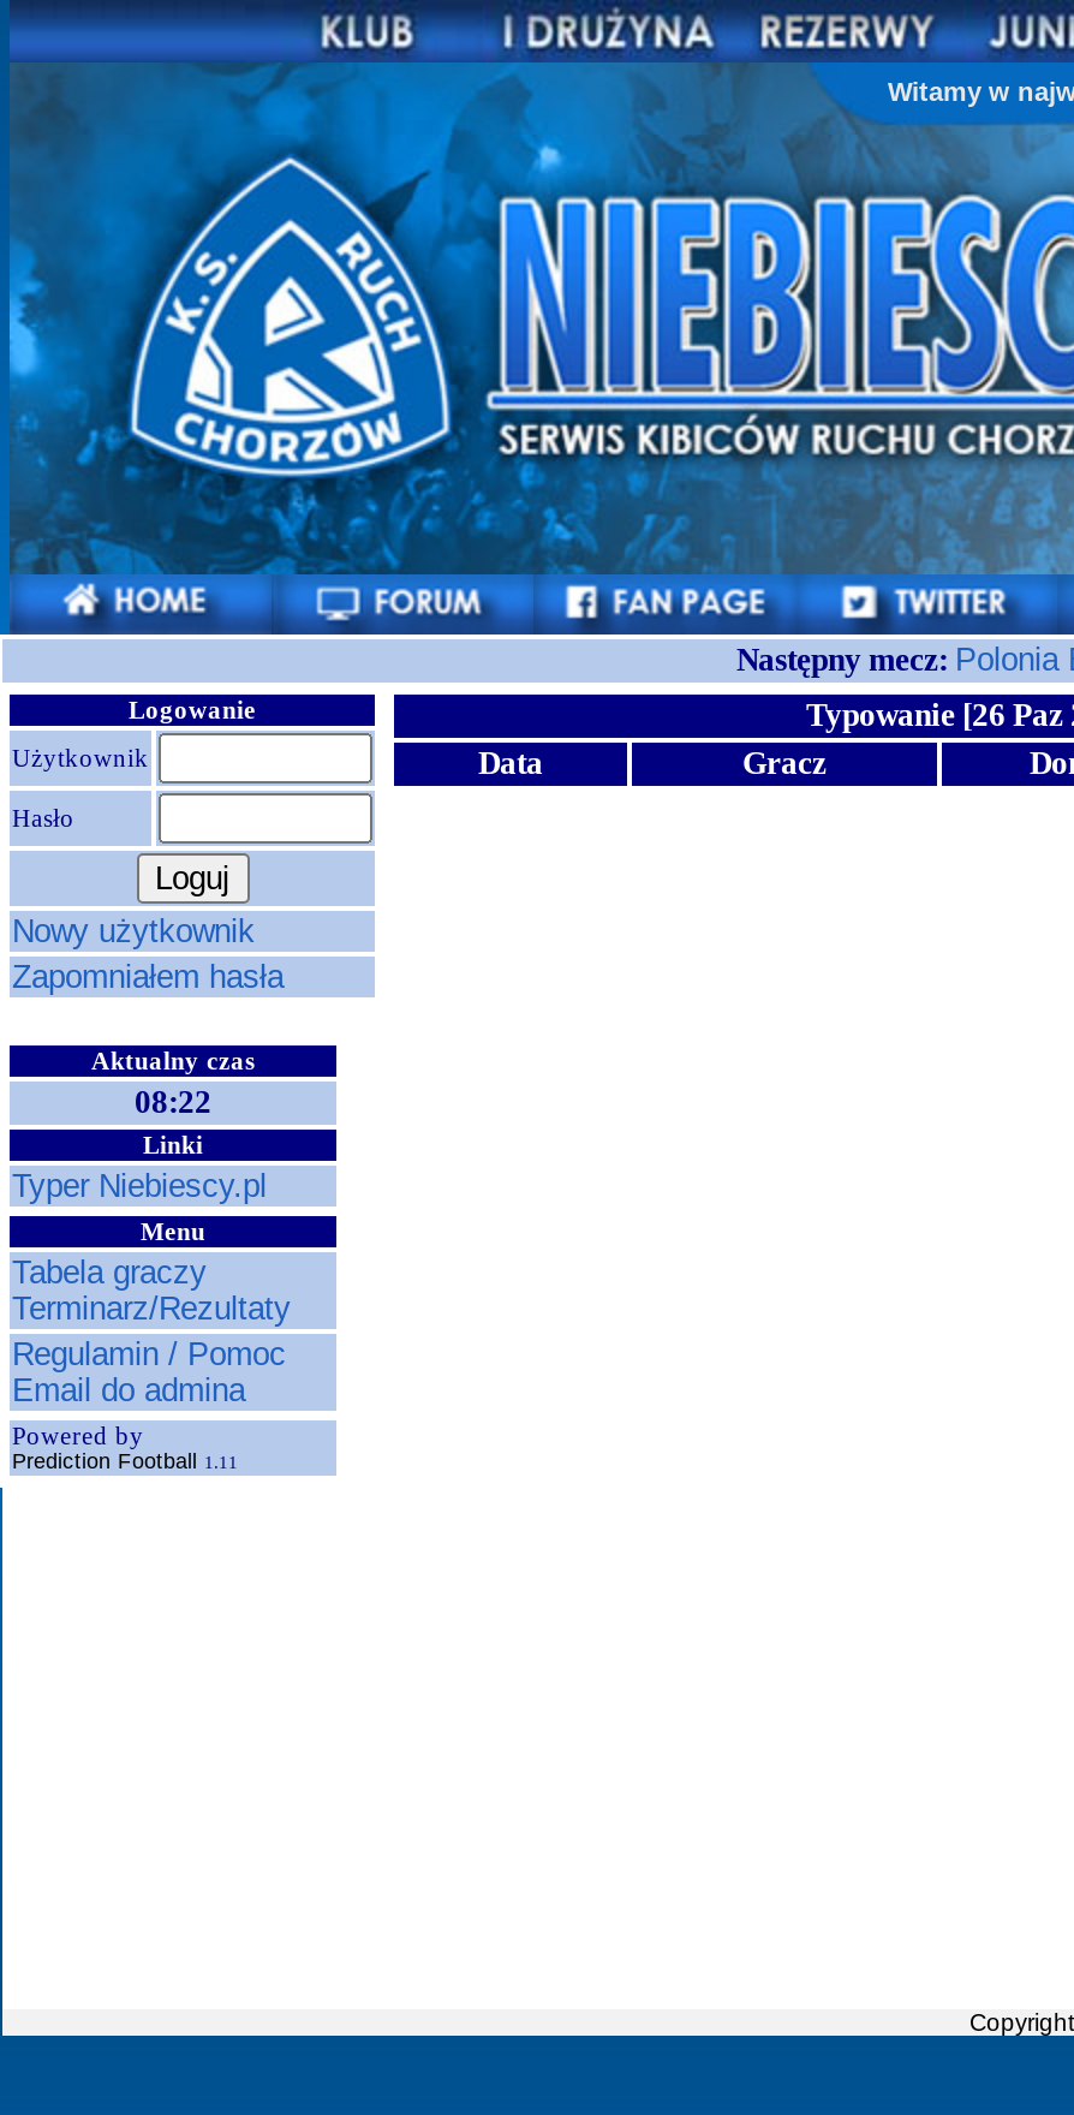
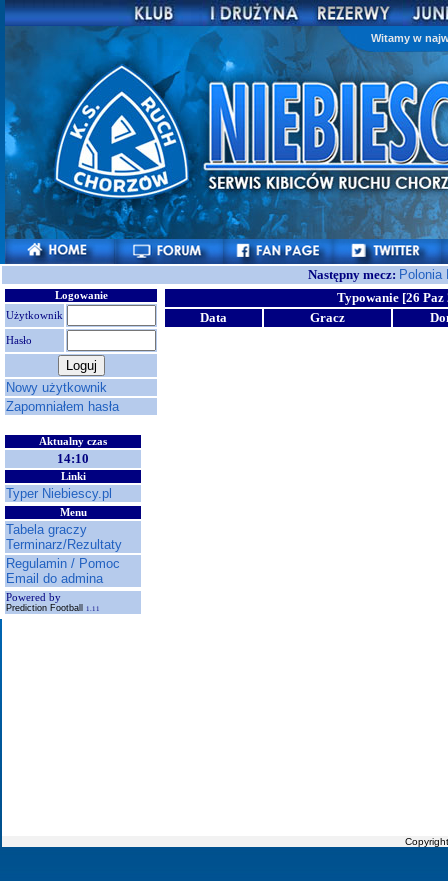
- 08:22
+ 14:10
